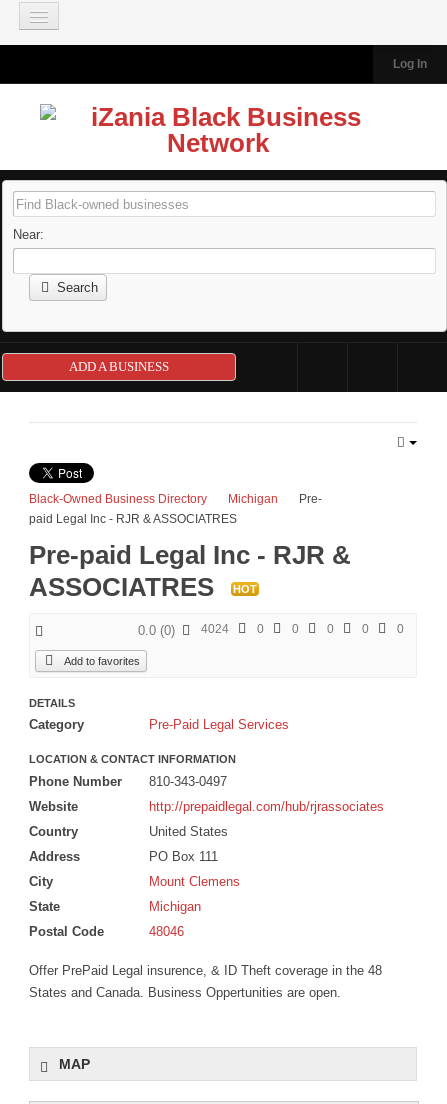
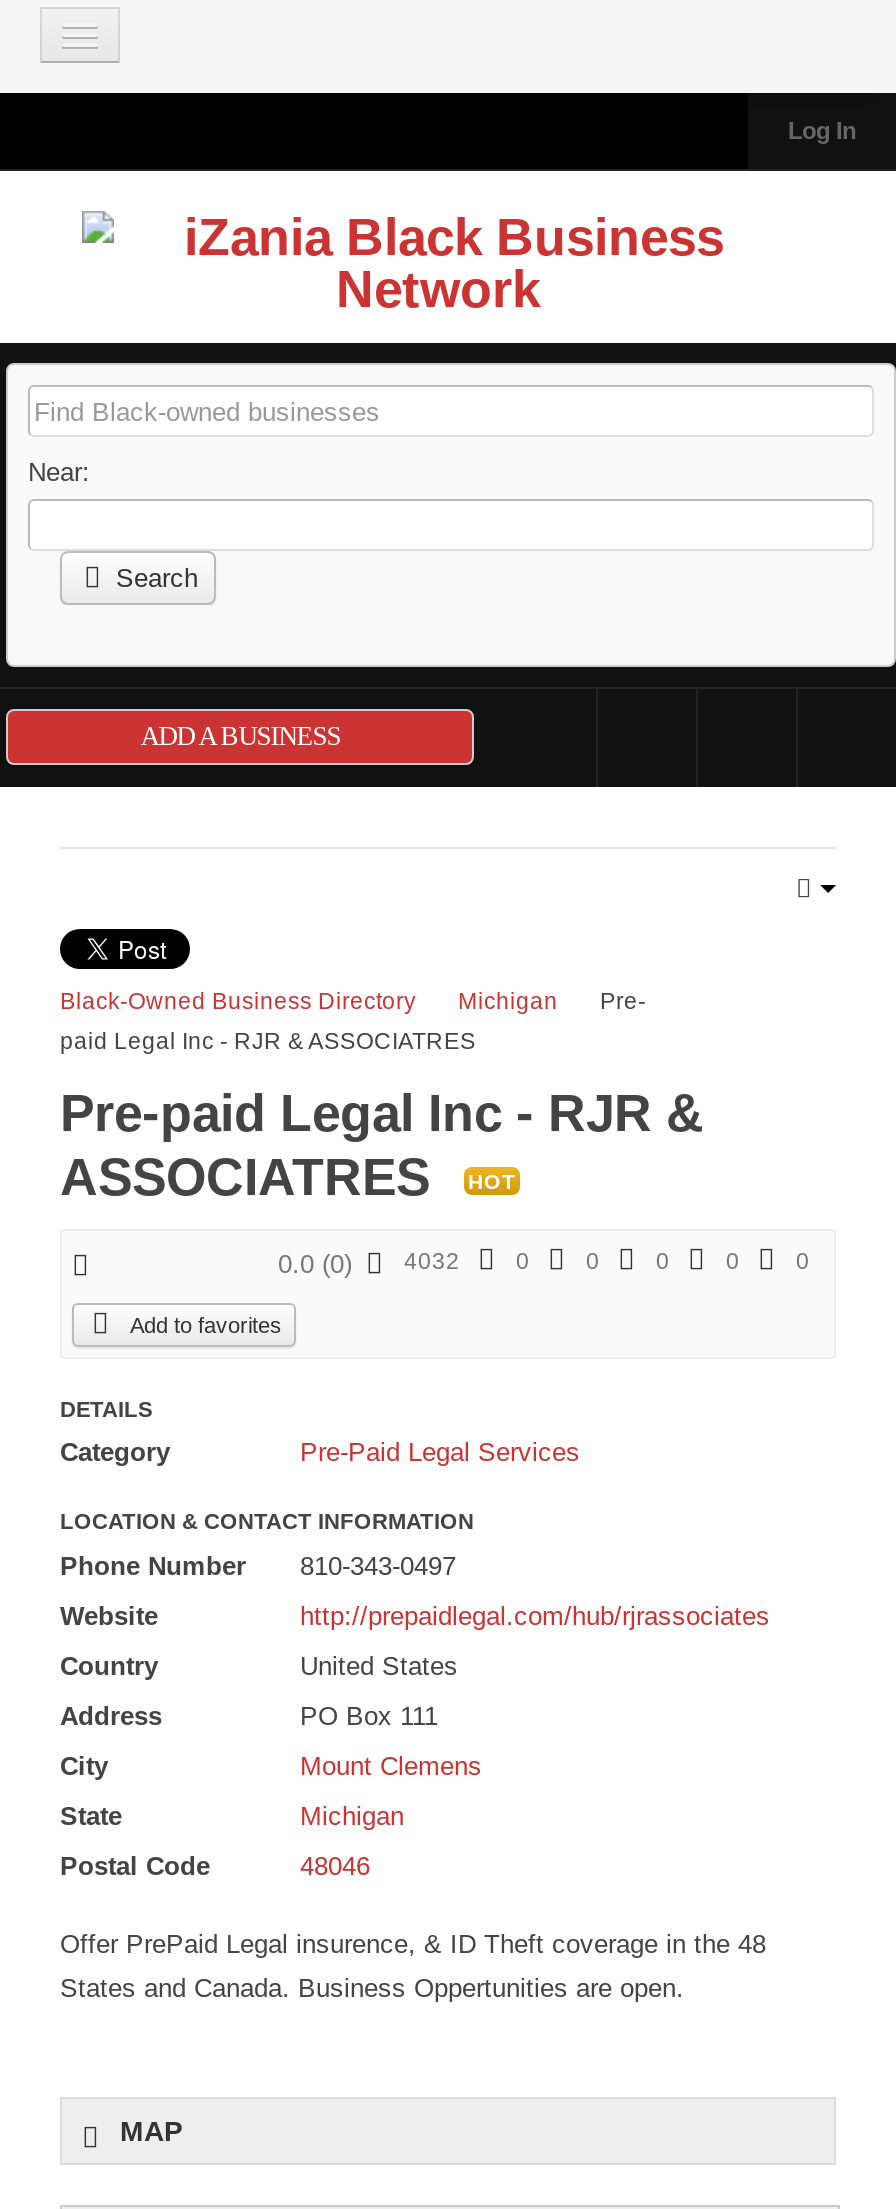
- 0.0 (0) 4024
+ 0.0 (0) 4032
